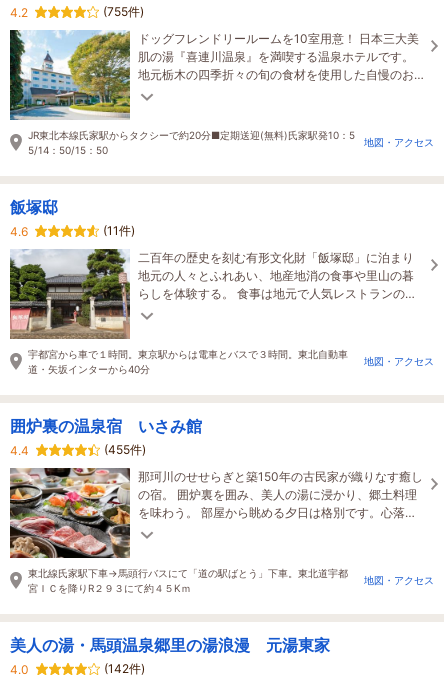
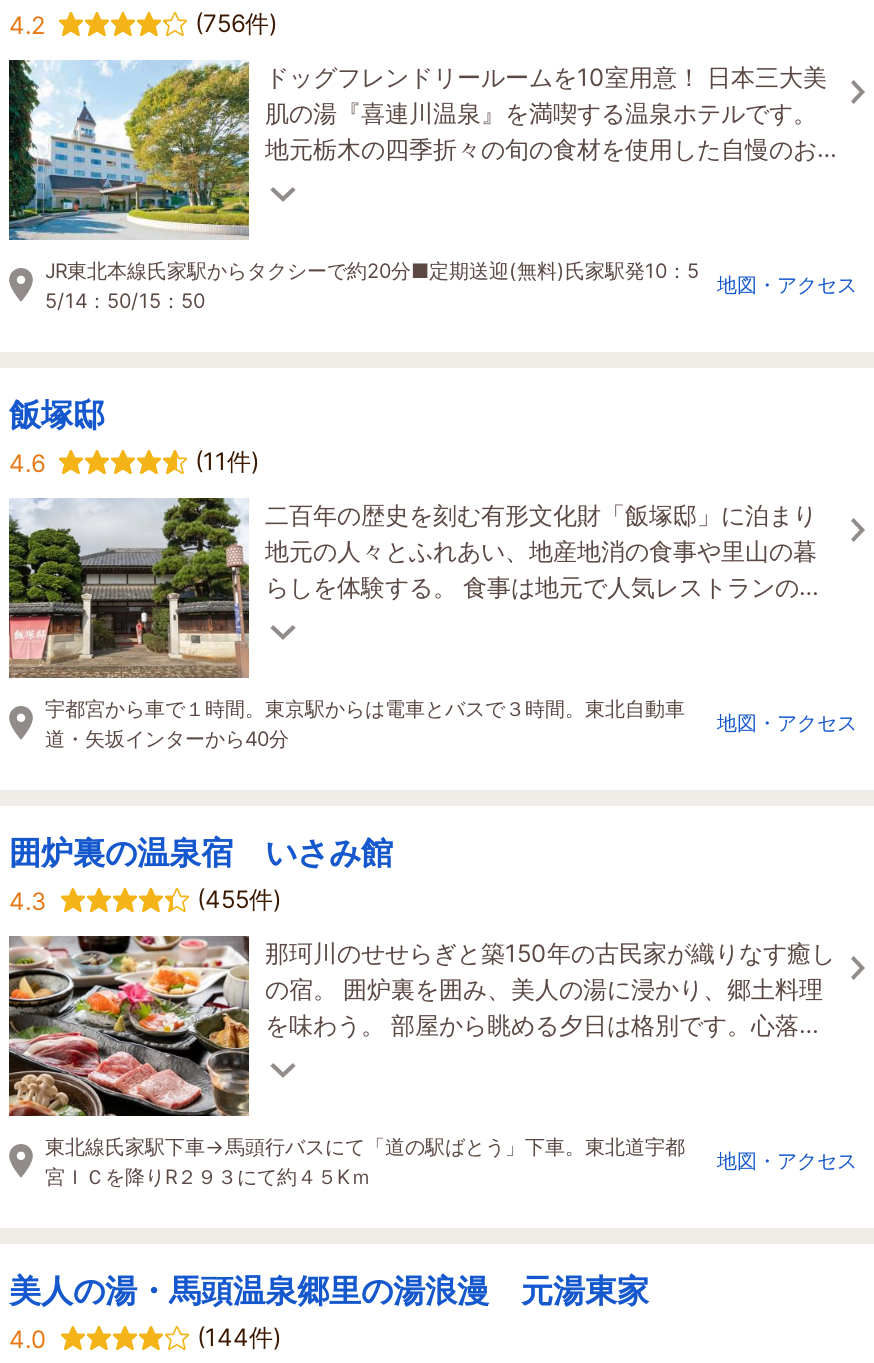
- (755件)
+ (756件)

- 4.4
+ 4.3

- (142件)
+ (144件)
